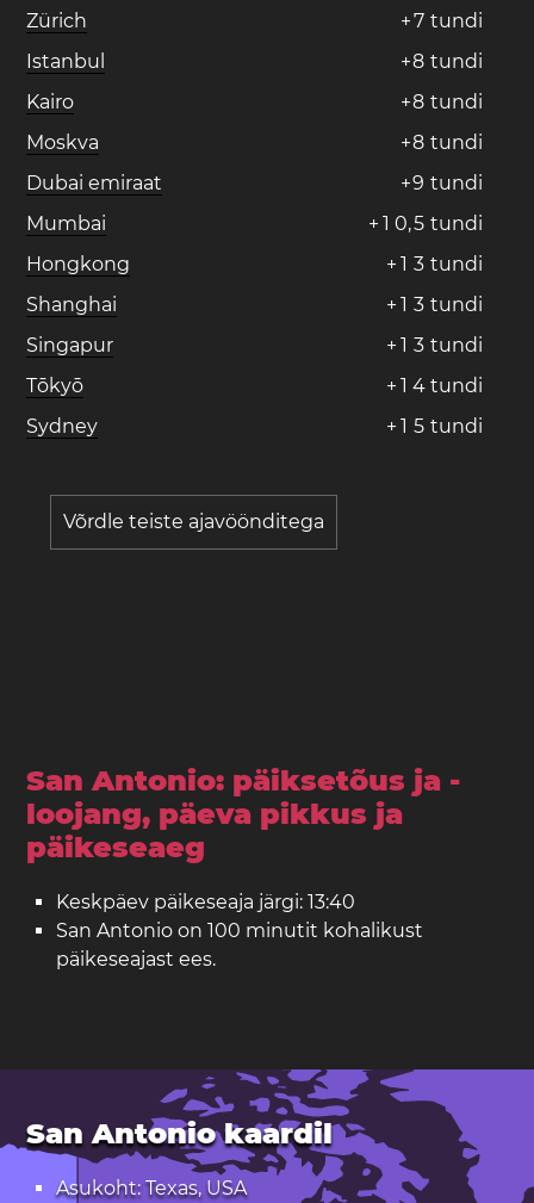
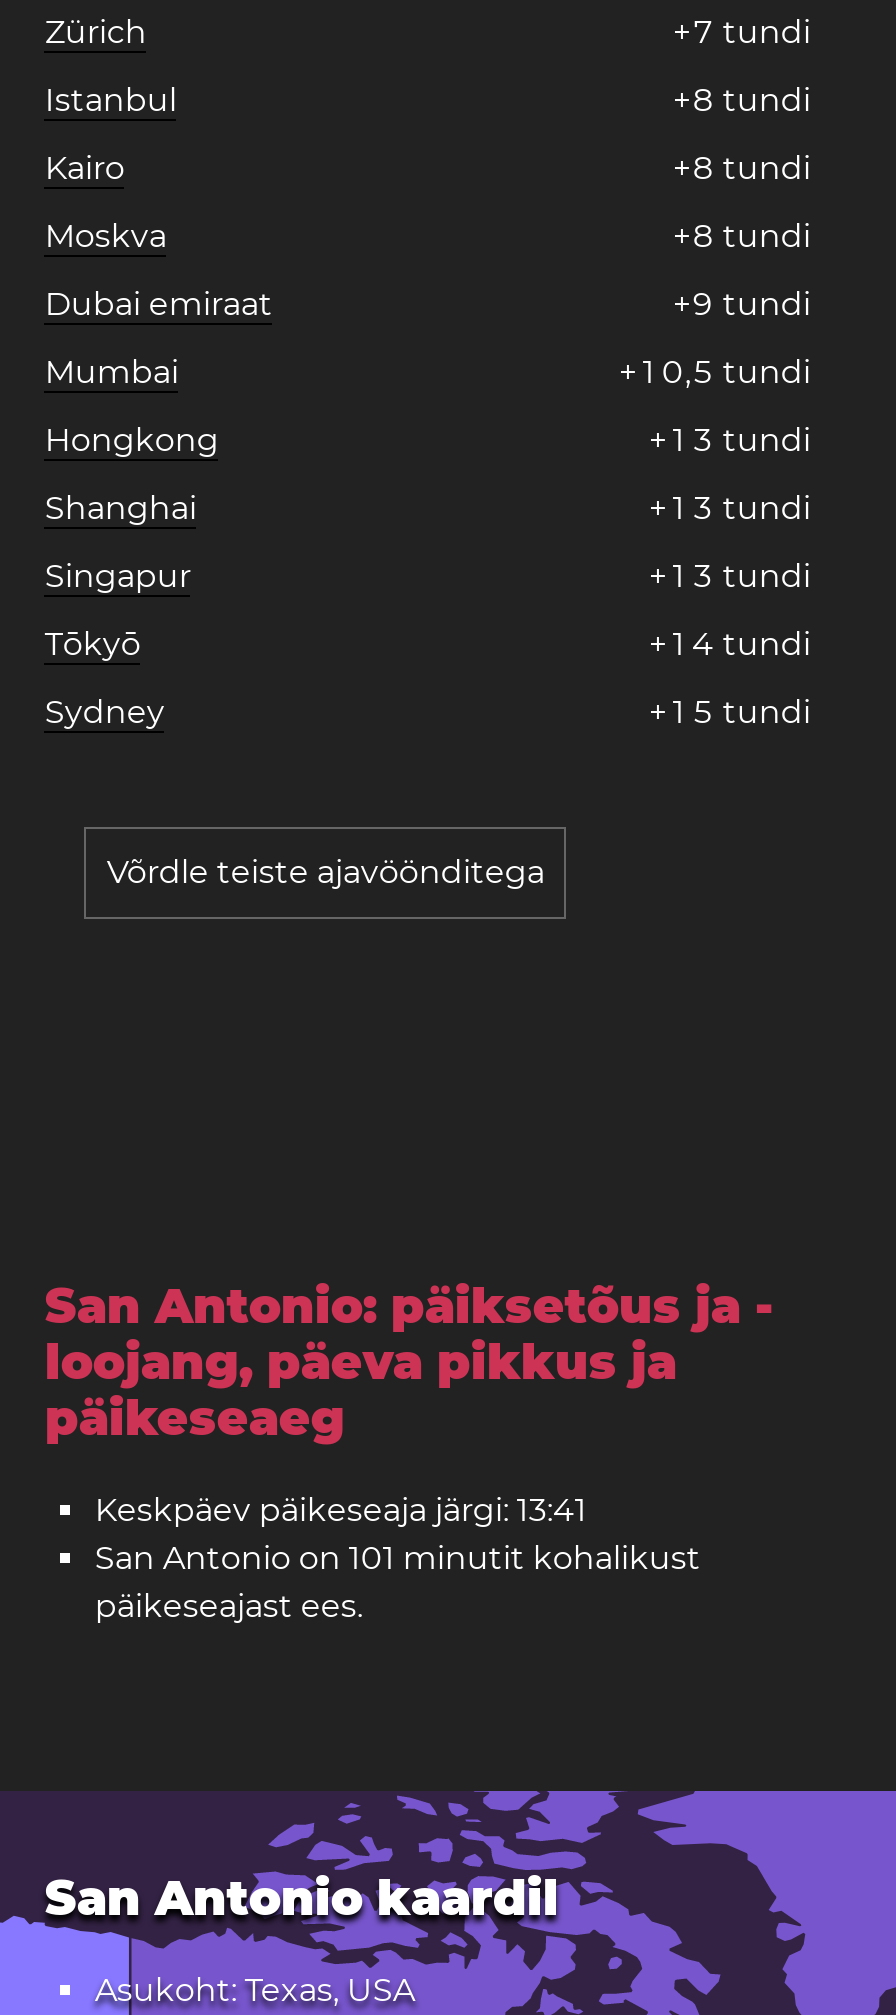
- Keskpäev päikeseaja järgi: 13:40
+ Keskpäev päikeseaja järgi: 13:41

- San Antonio on 100 minutit kohalikust
+ San Antonio on 101 minutit kohalikust
